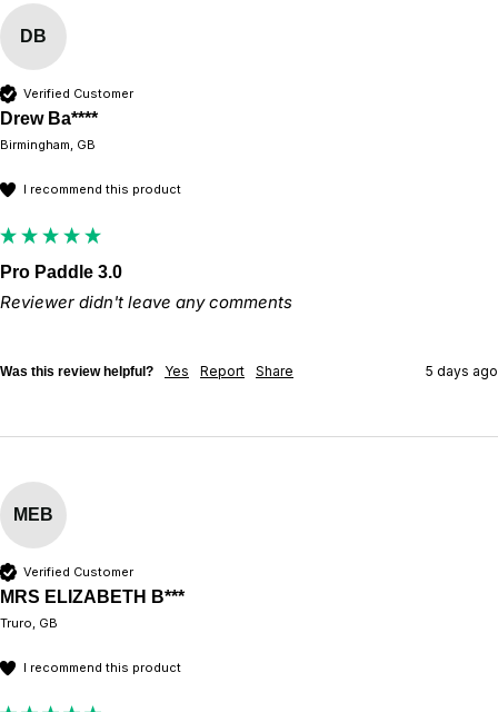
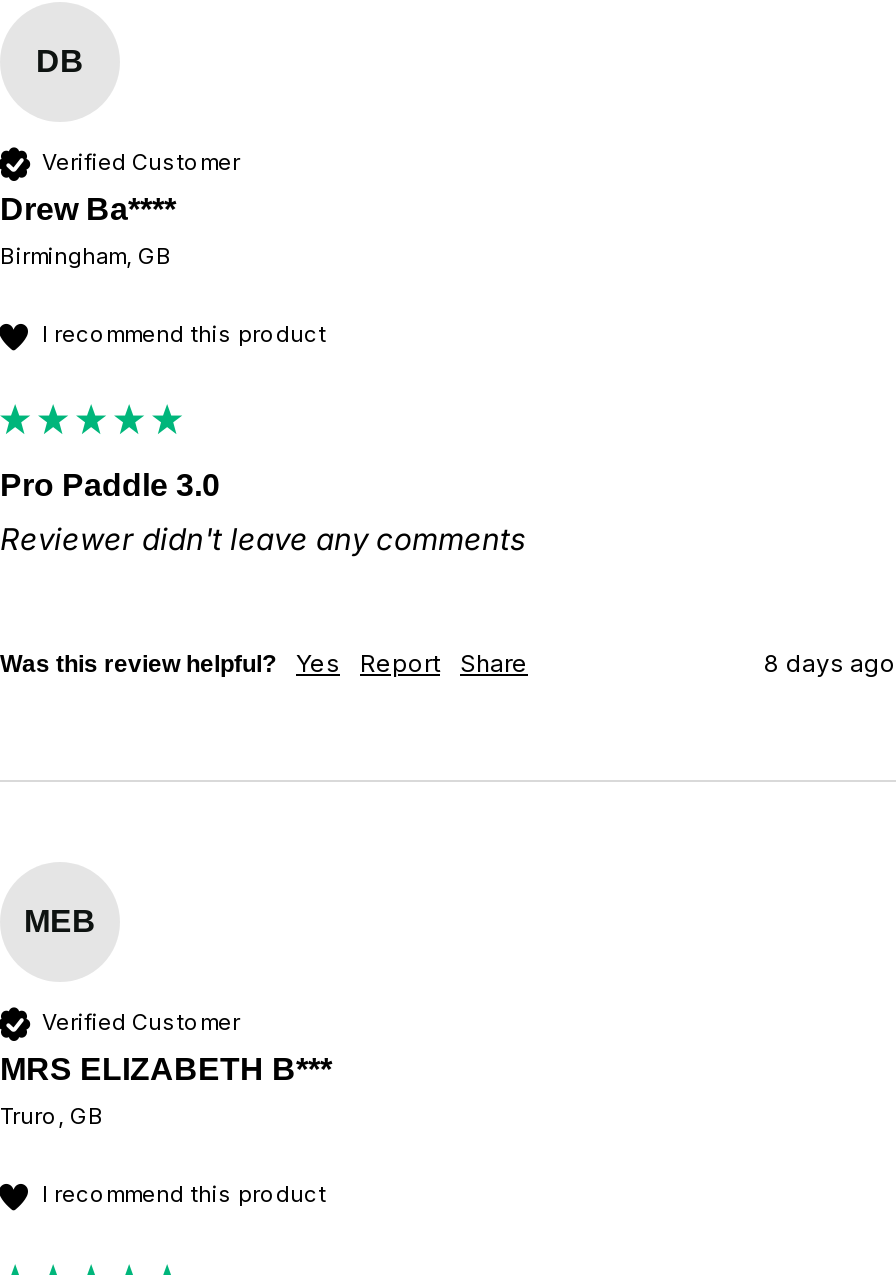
- 5 days ago
+ 8 days ago
